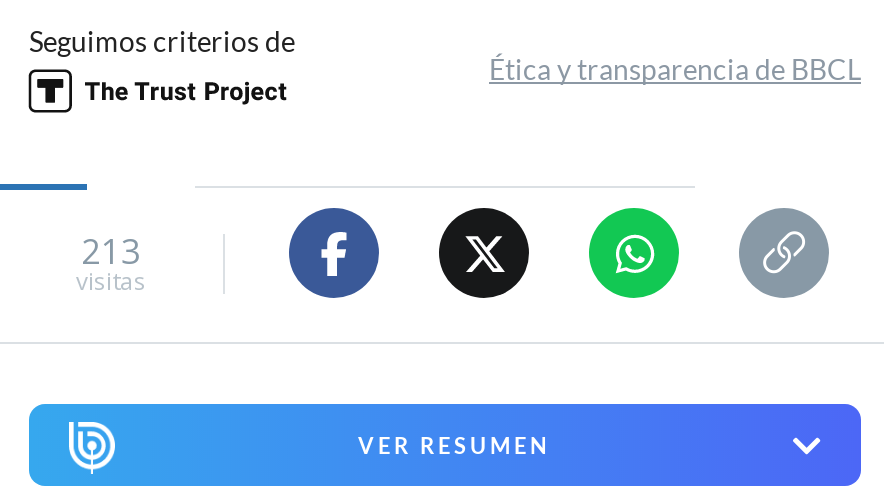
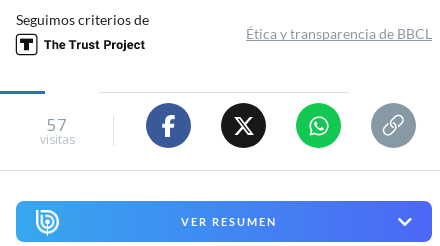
- 213
+ 57
